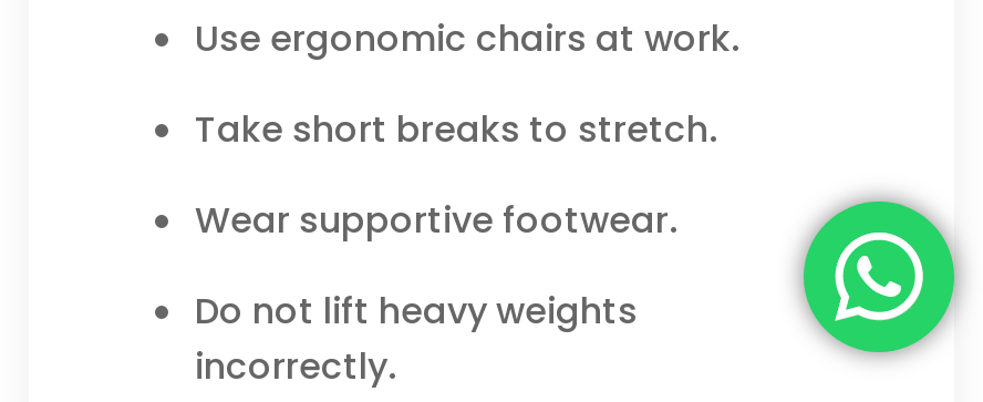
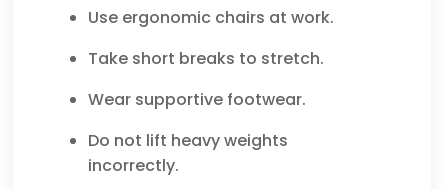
- [image]
